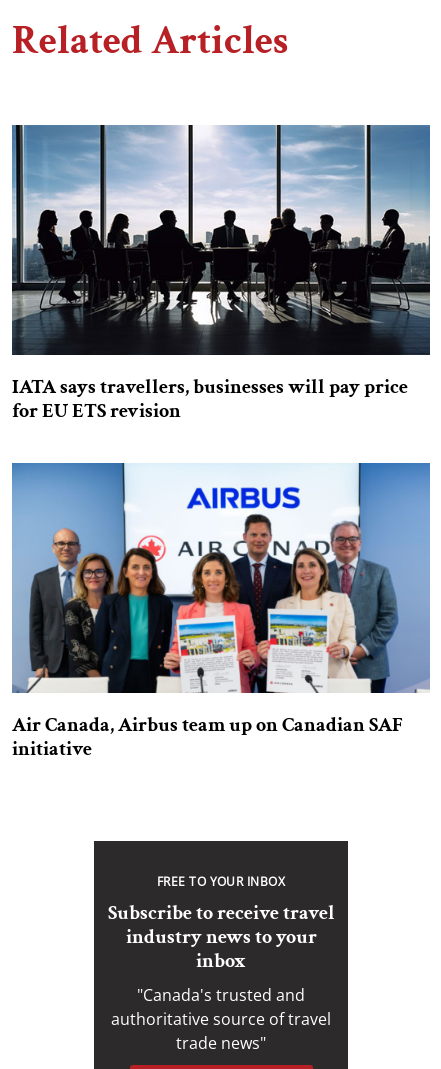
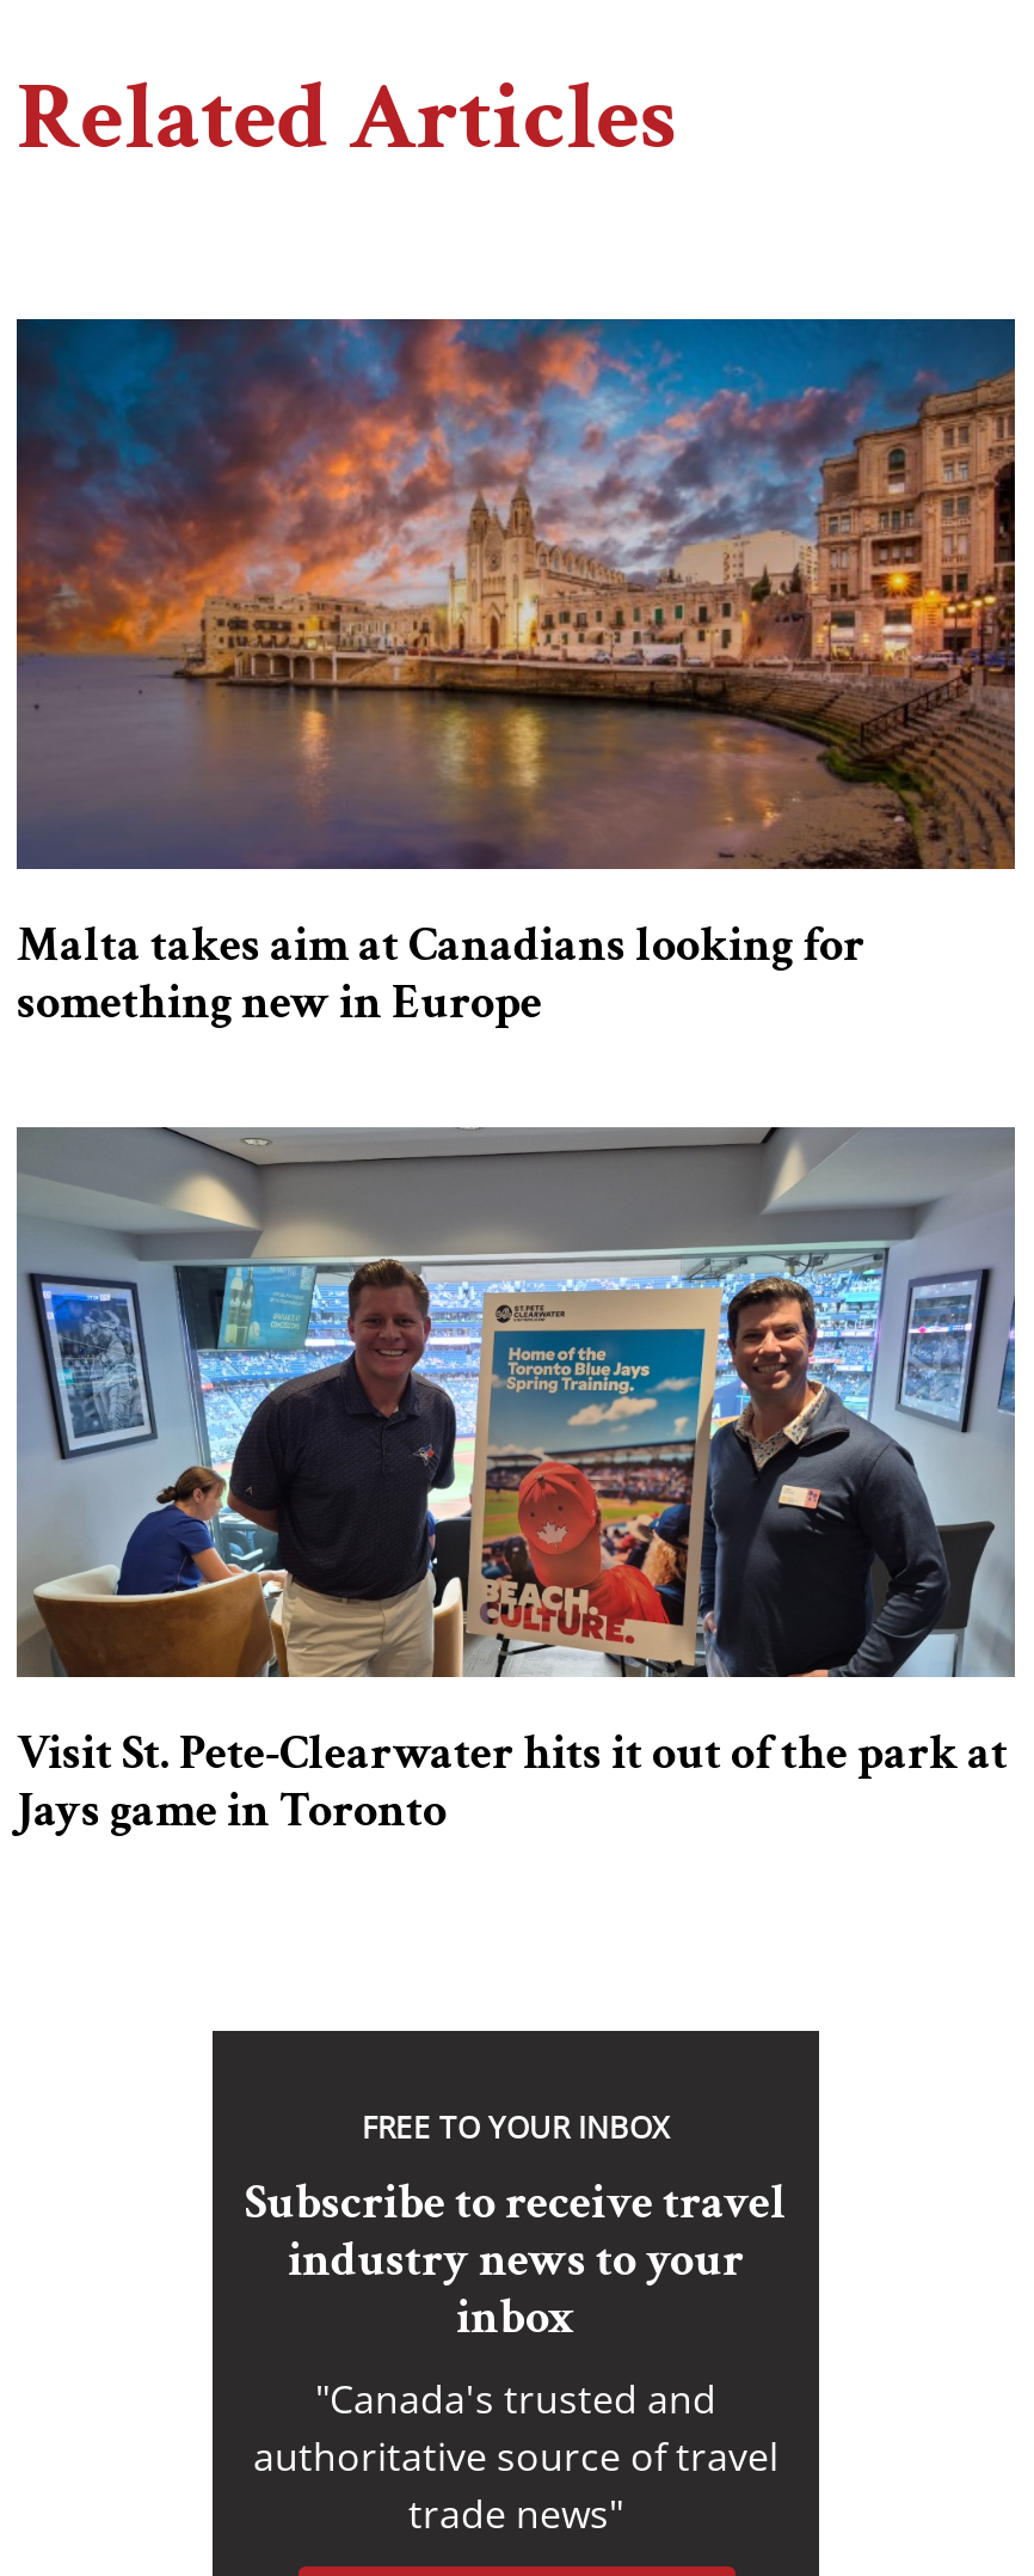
- [image]
- IATA says travellers, businesses will pay price
- for EU ETS revision
+ [image]
+ Malta takes aim at Canadians looking for
+ something new in Europe

- [image]
- Air Canada, Airbus team up on Canadian SAF
- initiative
+ [image]
+ Visit St. Pete-Clearwater hits it out of the park at
+ Jays game in Toronto
